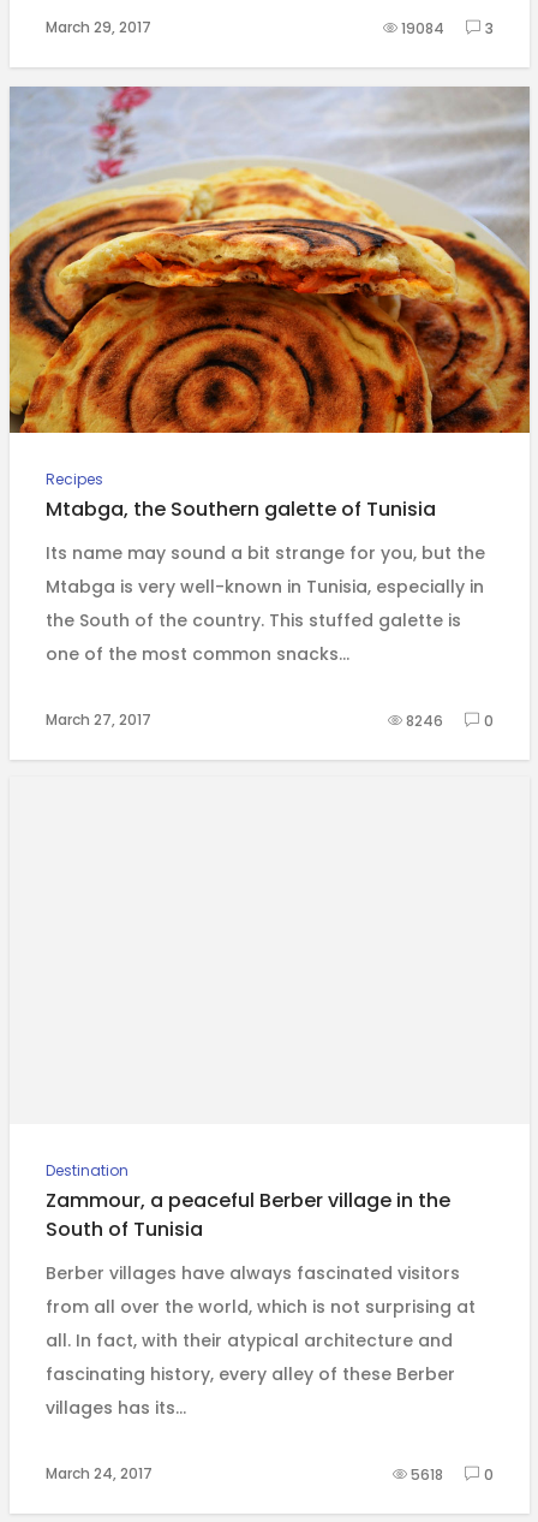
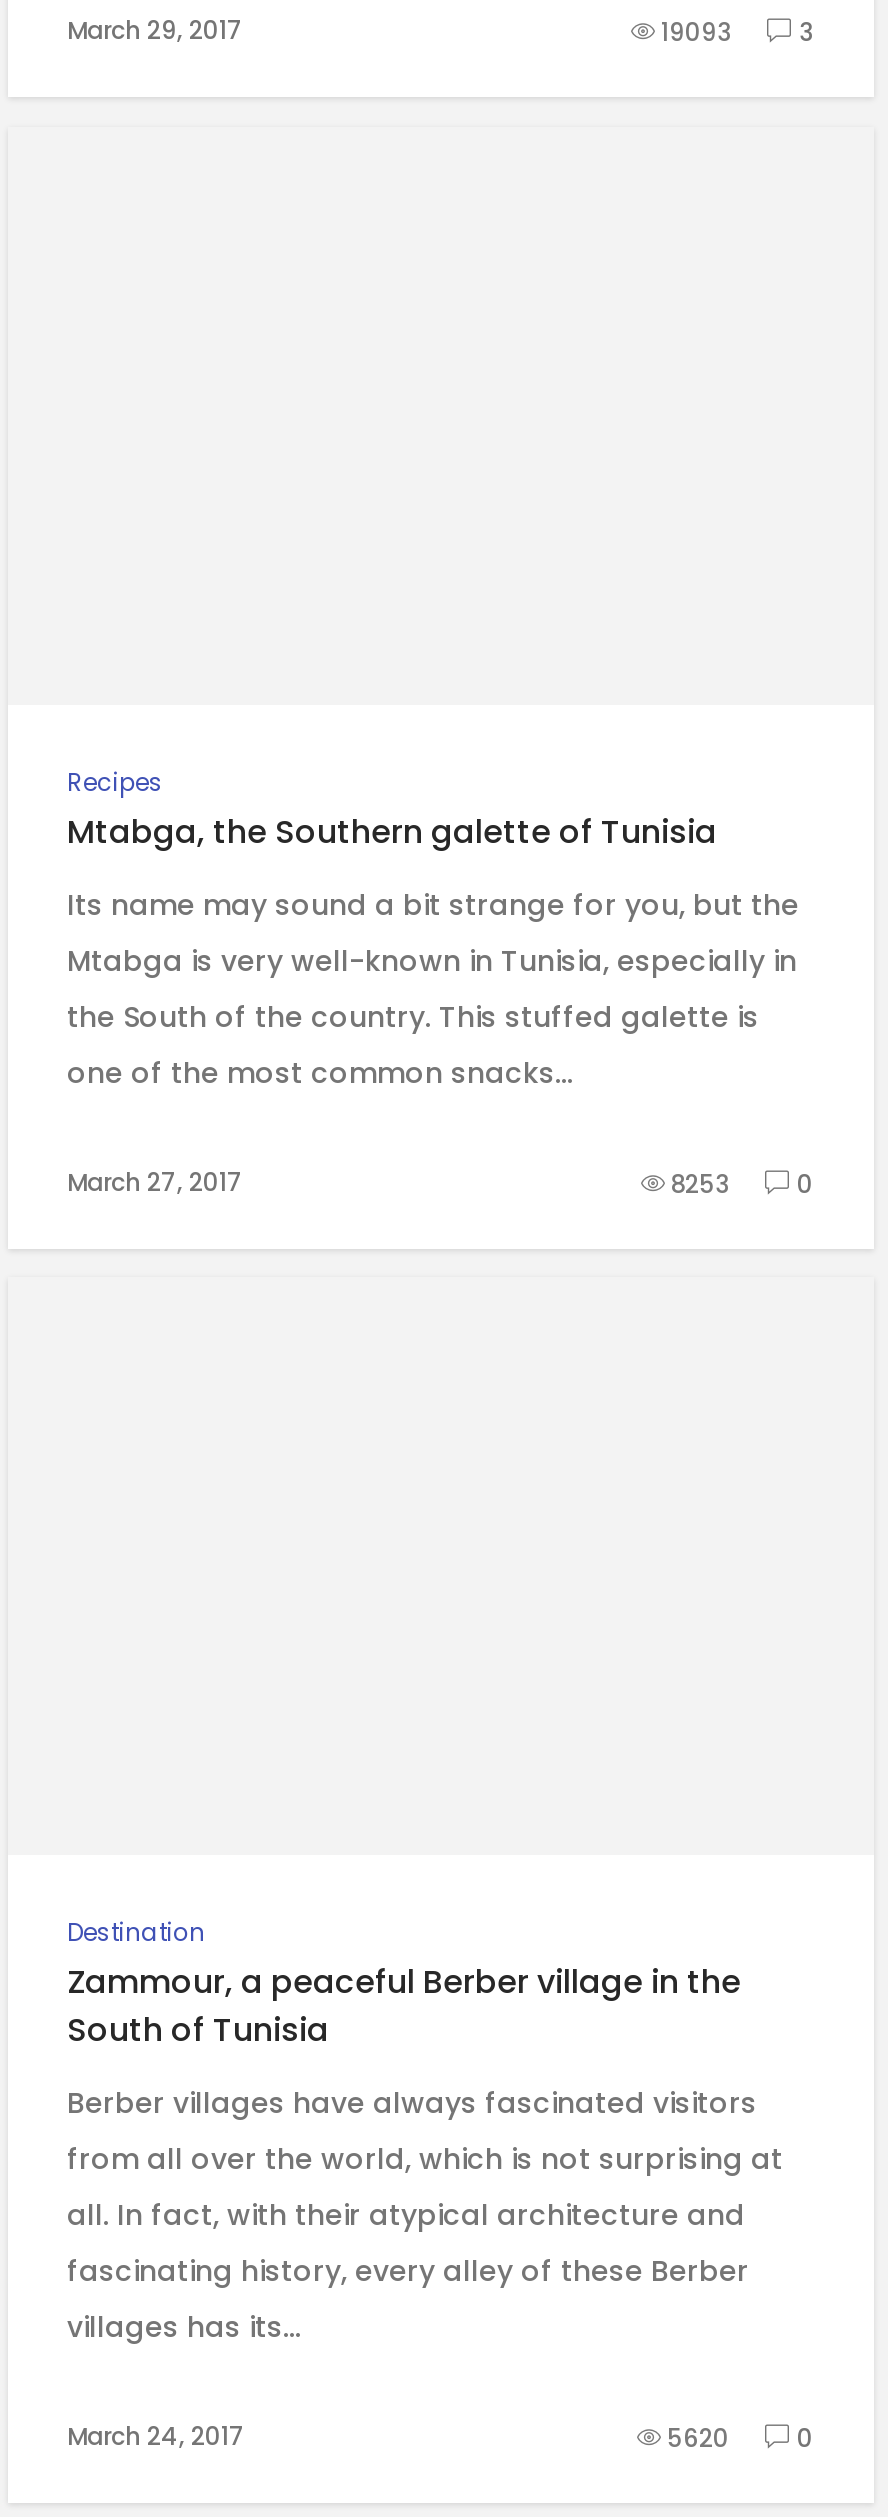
- 19084 3
+ 19093 3

- [image]

- 8246 0
+ 8253 0

- 5618 0
+ 5620 0
